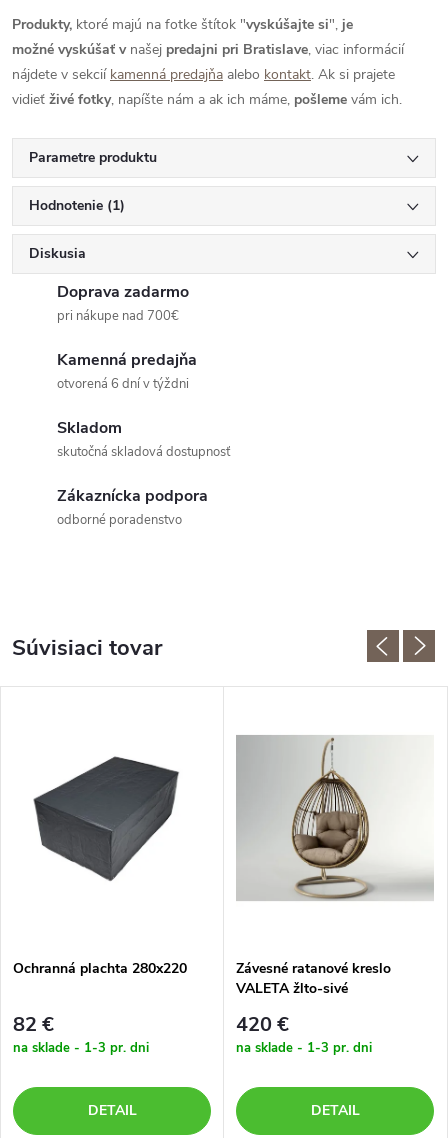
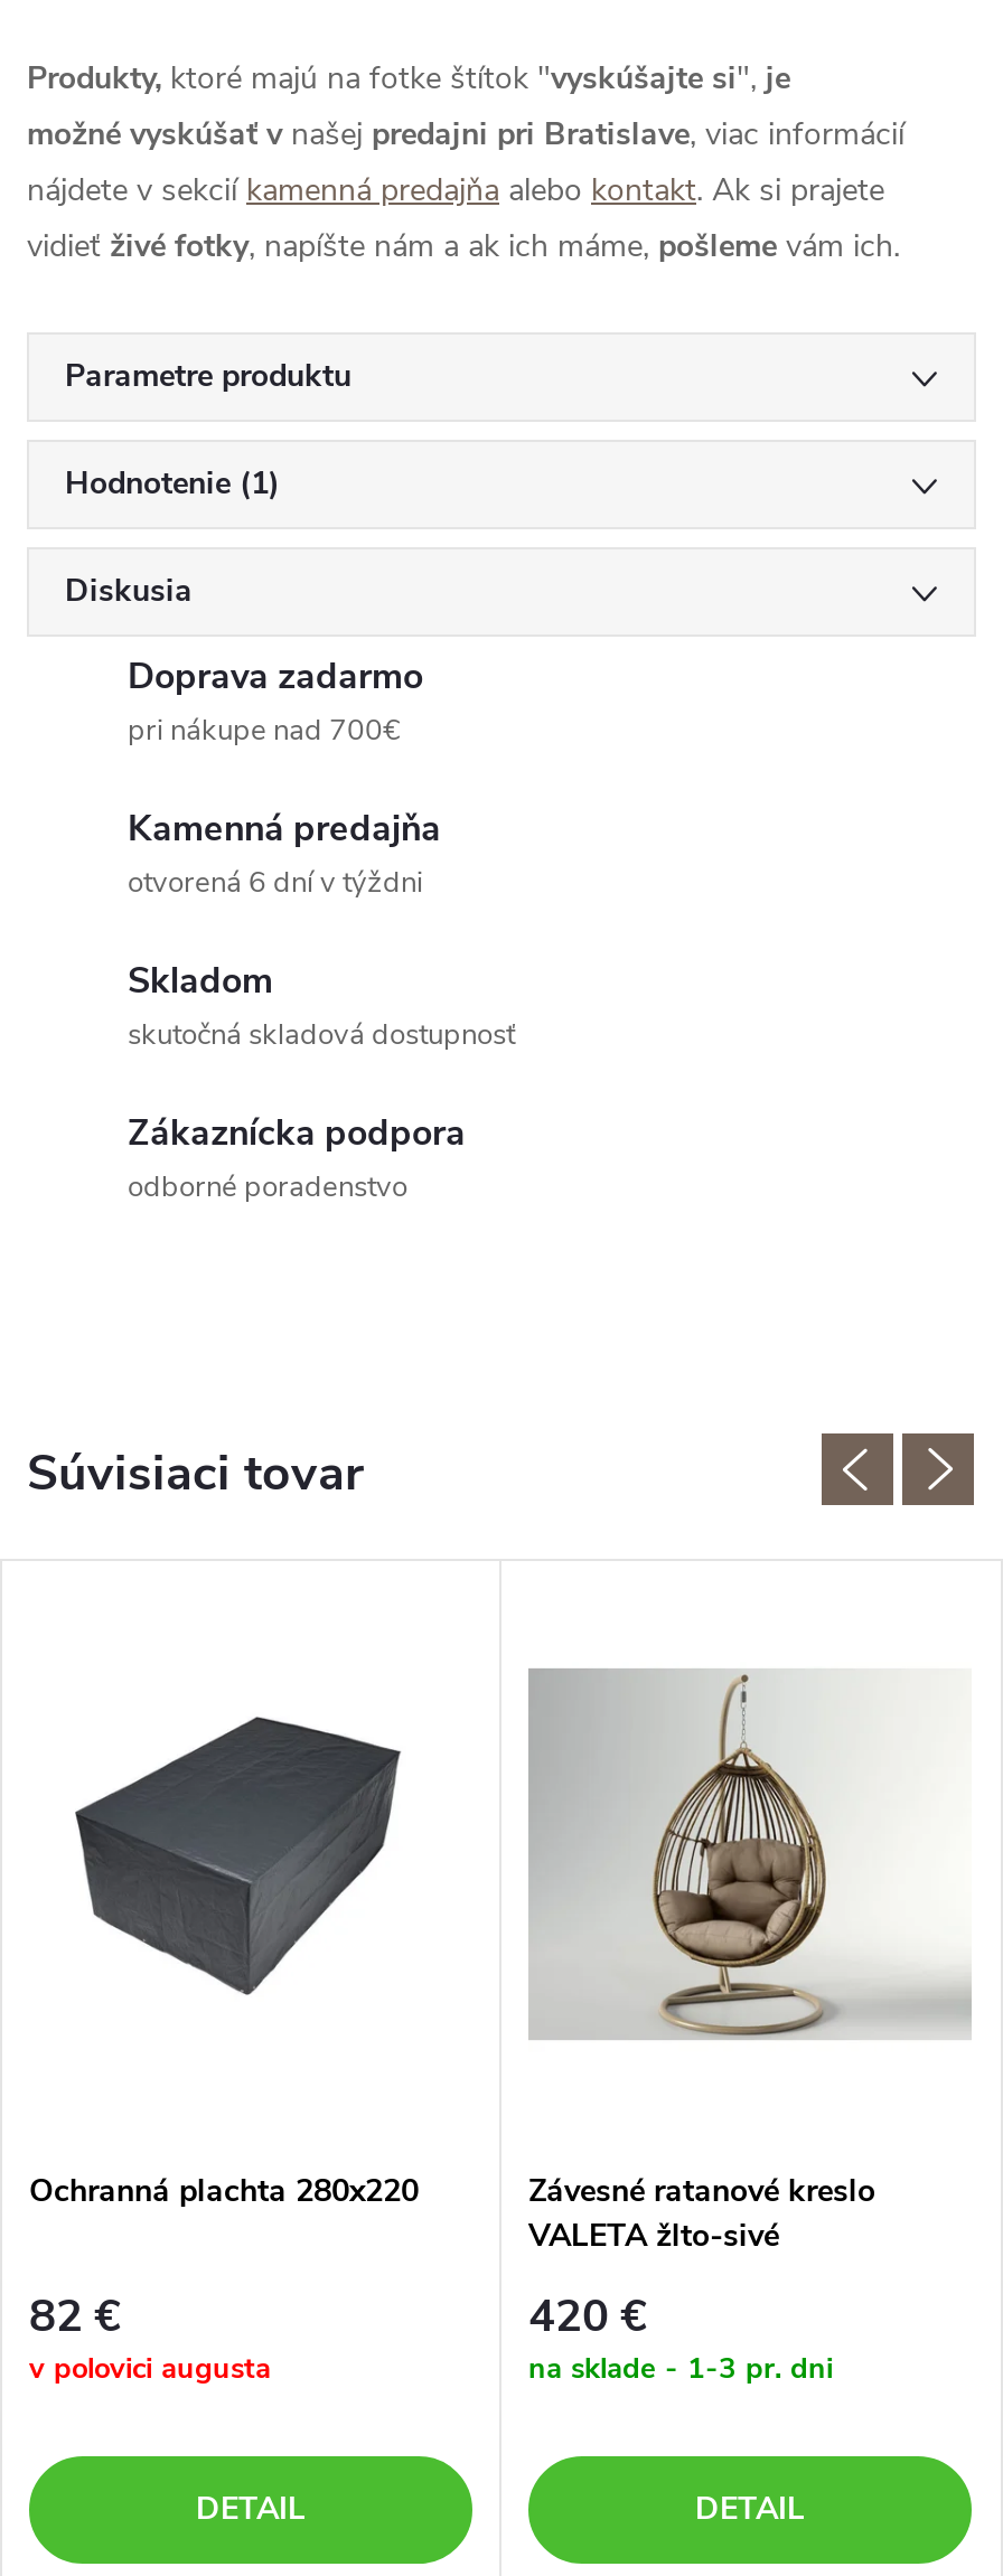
- na sklade - 1-3 pr. dni
+ v polovici augusta
